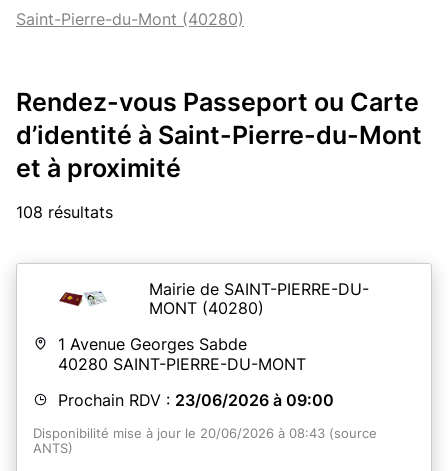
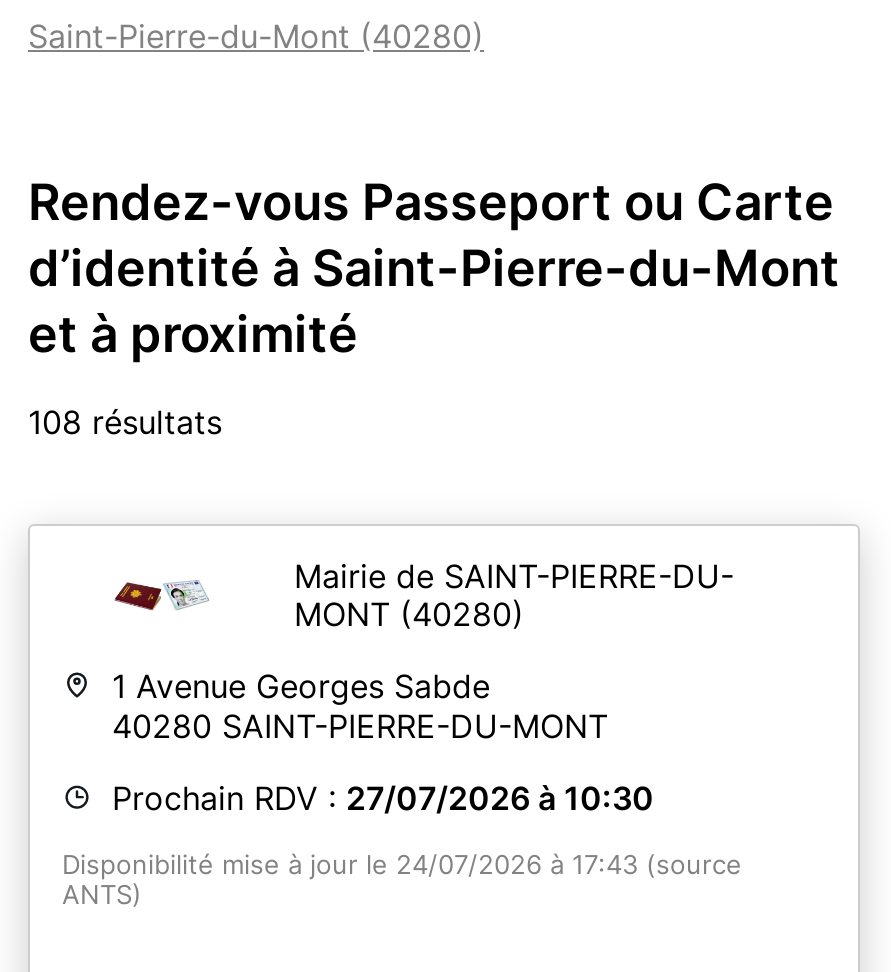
- Prochain RDV : 23/06/2026 à 09:00
+ Prochain RDV : 27/07/2026 à 10:30

- Disponibilité mise à jour le 20/06/2026 à 08:43 (source
+ Disponibilité mise à jour le 24/07/2026 à 17:43 (source
